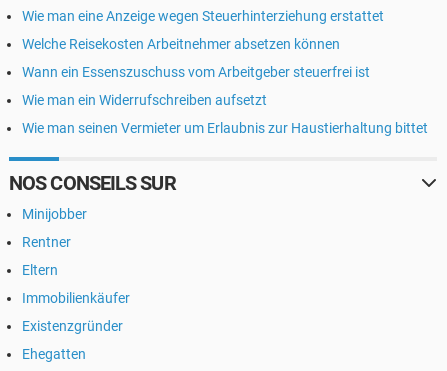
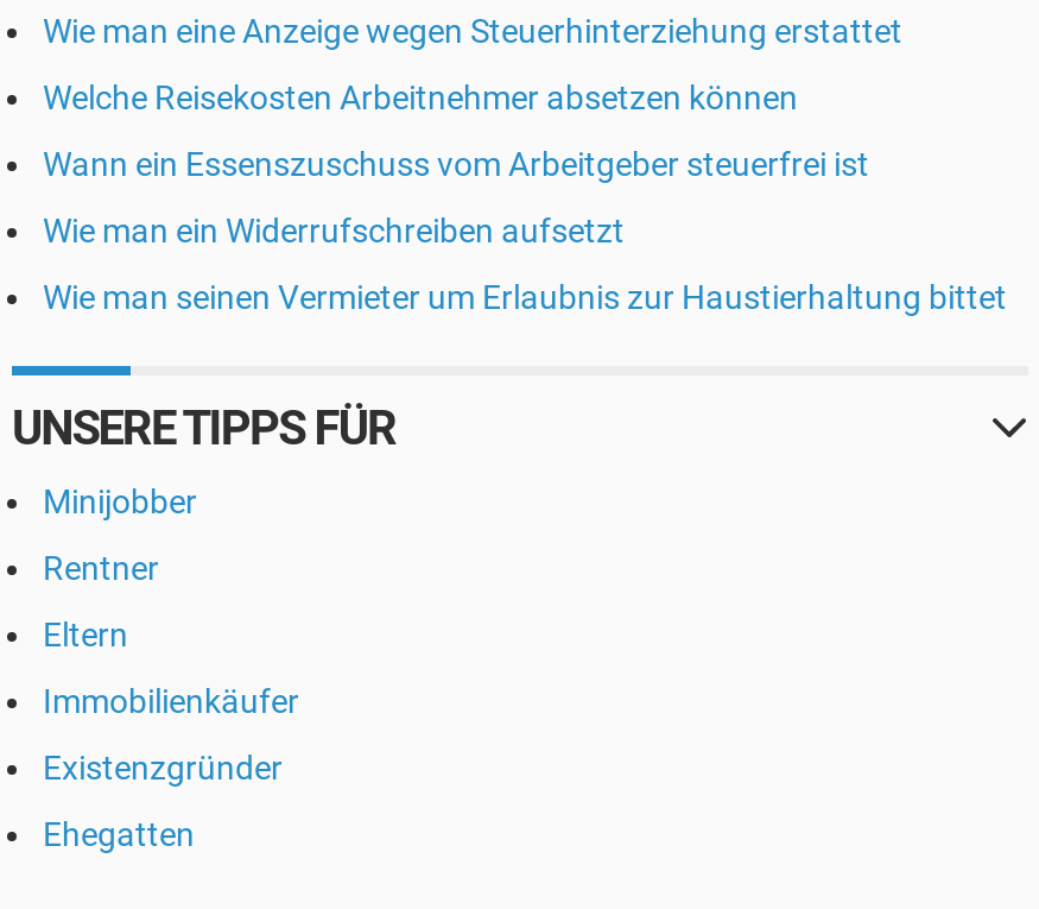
- NOS CONSEILS SUR
+ UNSERE TIPPS FÜR
